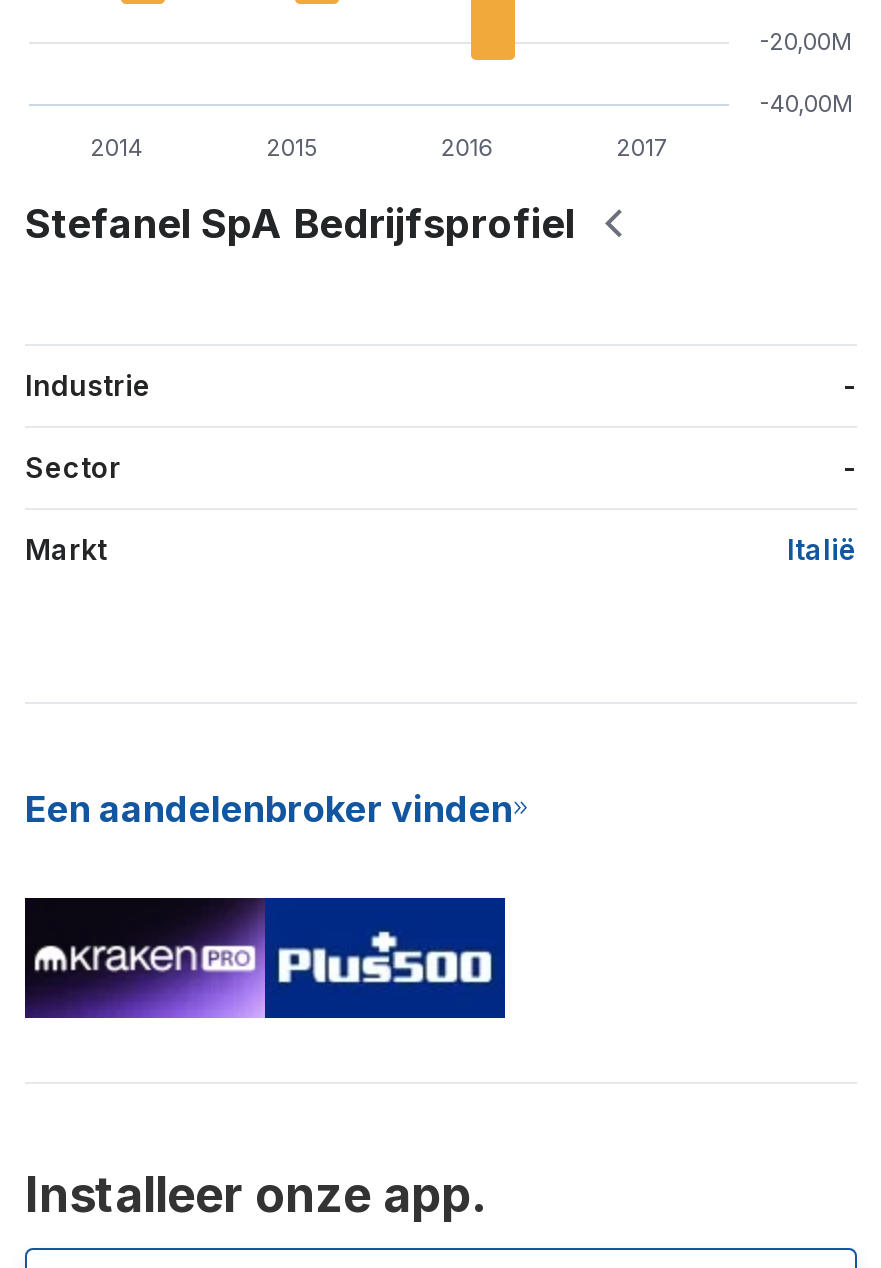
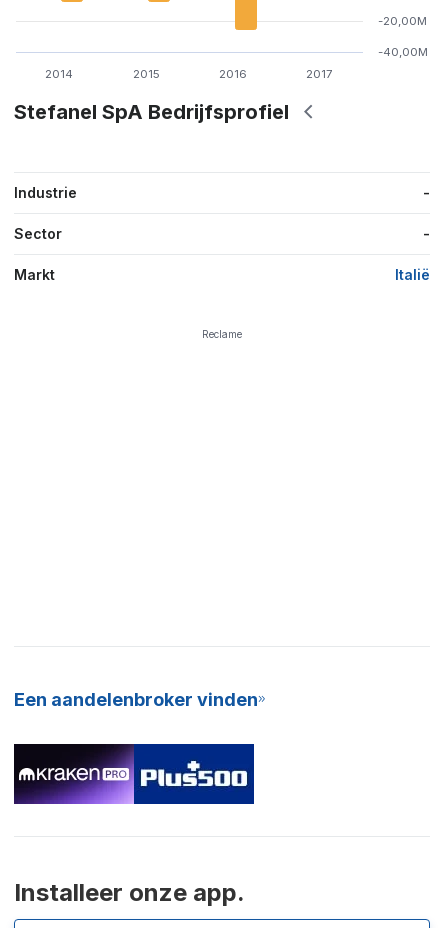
+ Reclame
